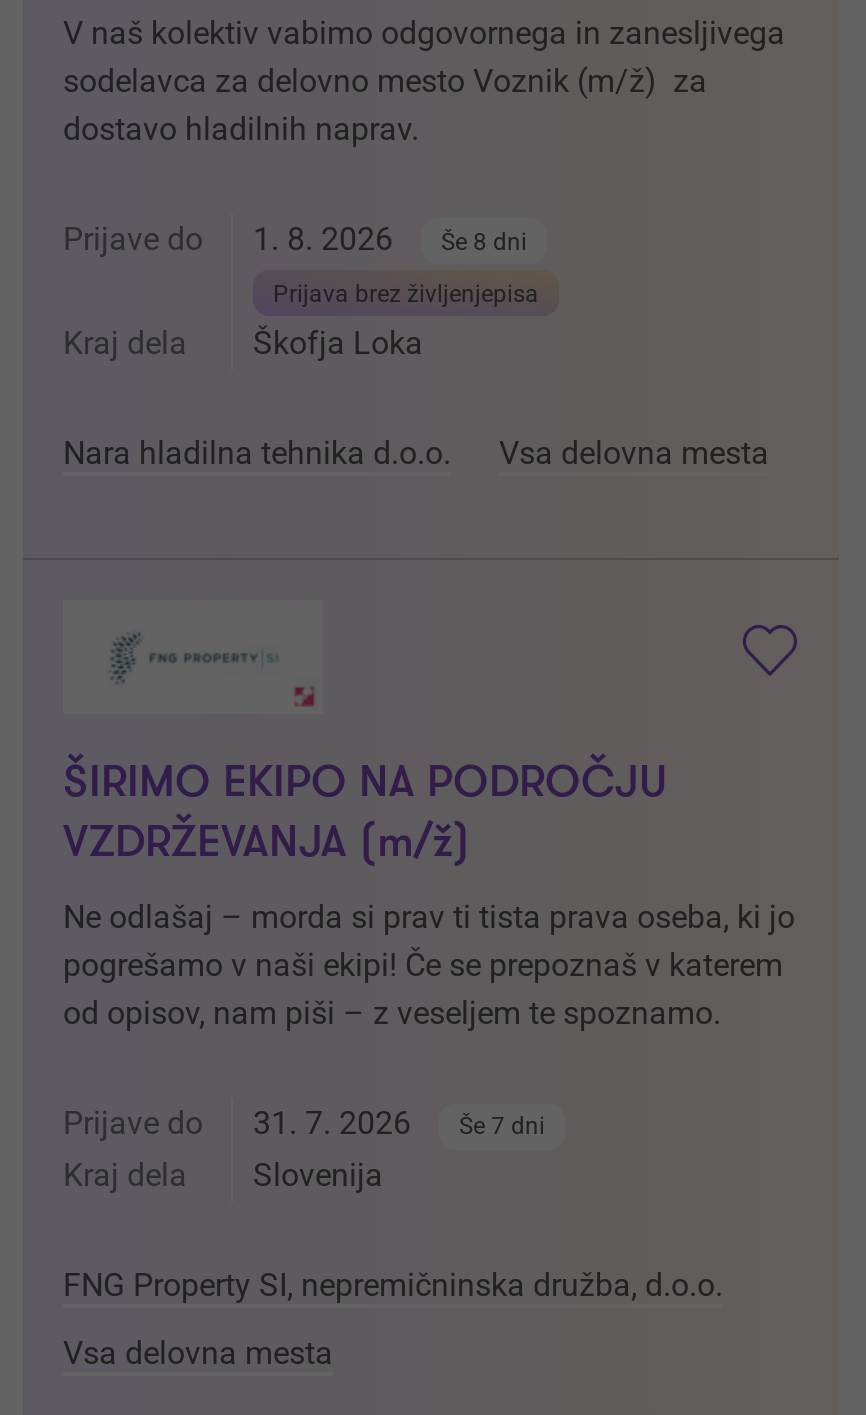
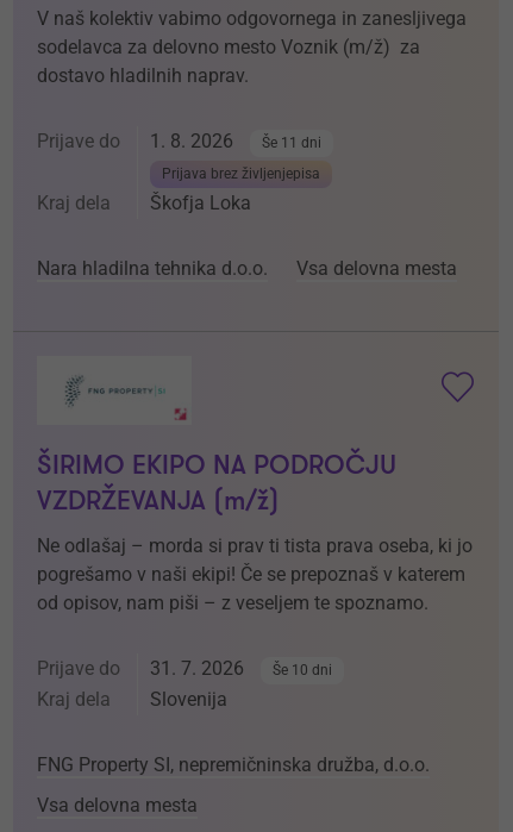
- Prijave do 1. 8. 2026 Še 8 dni
+ Prijave do 1. 8. 2026 Še 11 dni

- Prijave do 31. 7. 2026 Še 7 dni
+ Prijave do 31. 7. 2026 Še 10 dni
